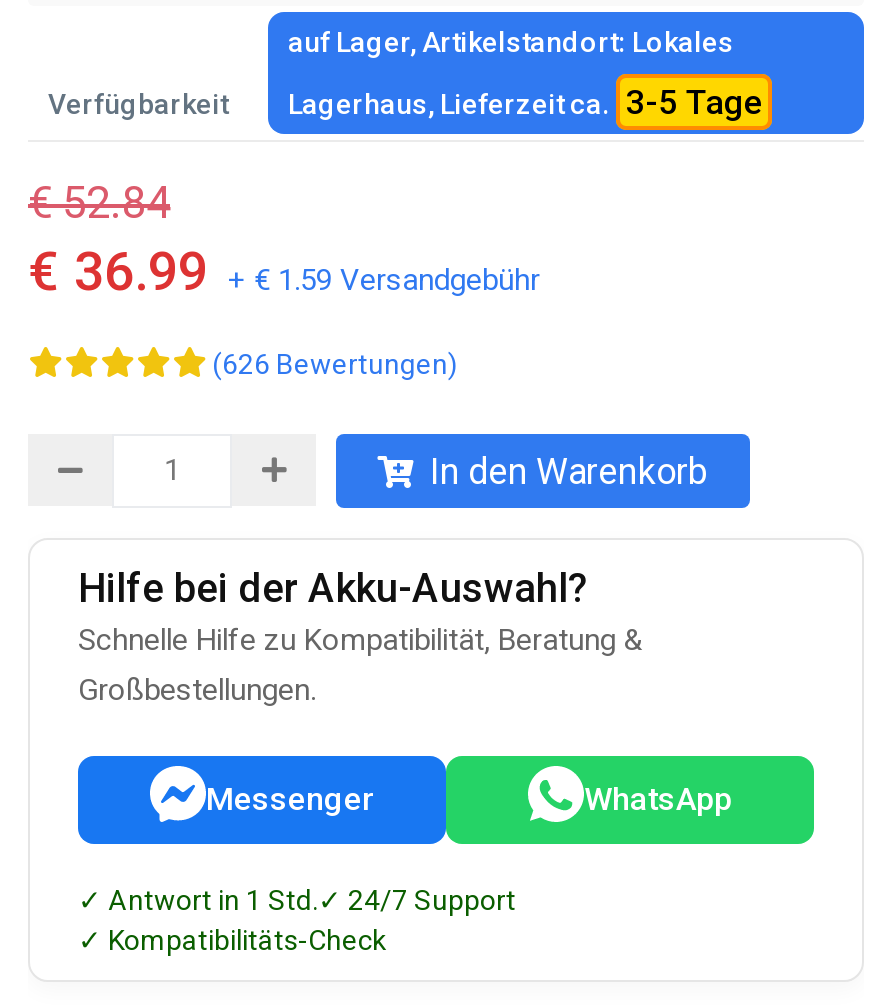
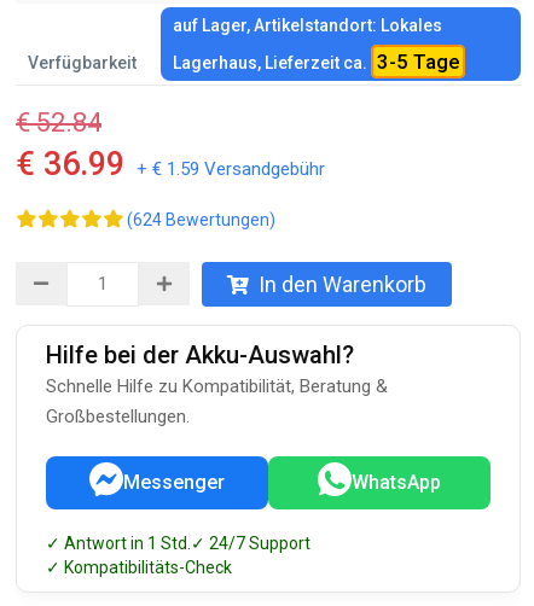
- (626 Bewertungen)
+ (624 Bewertungen)
